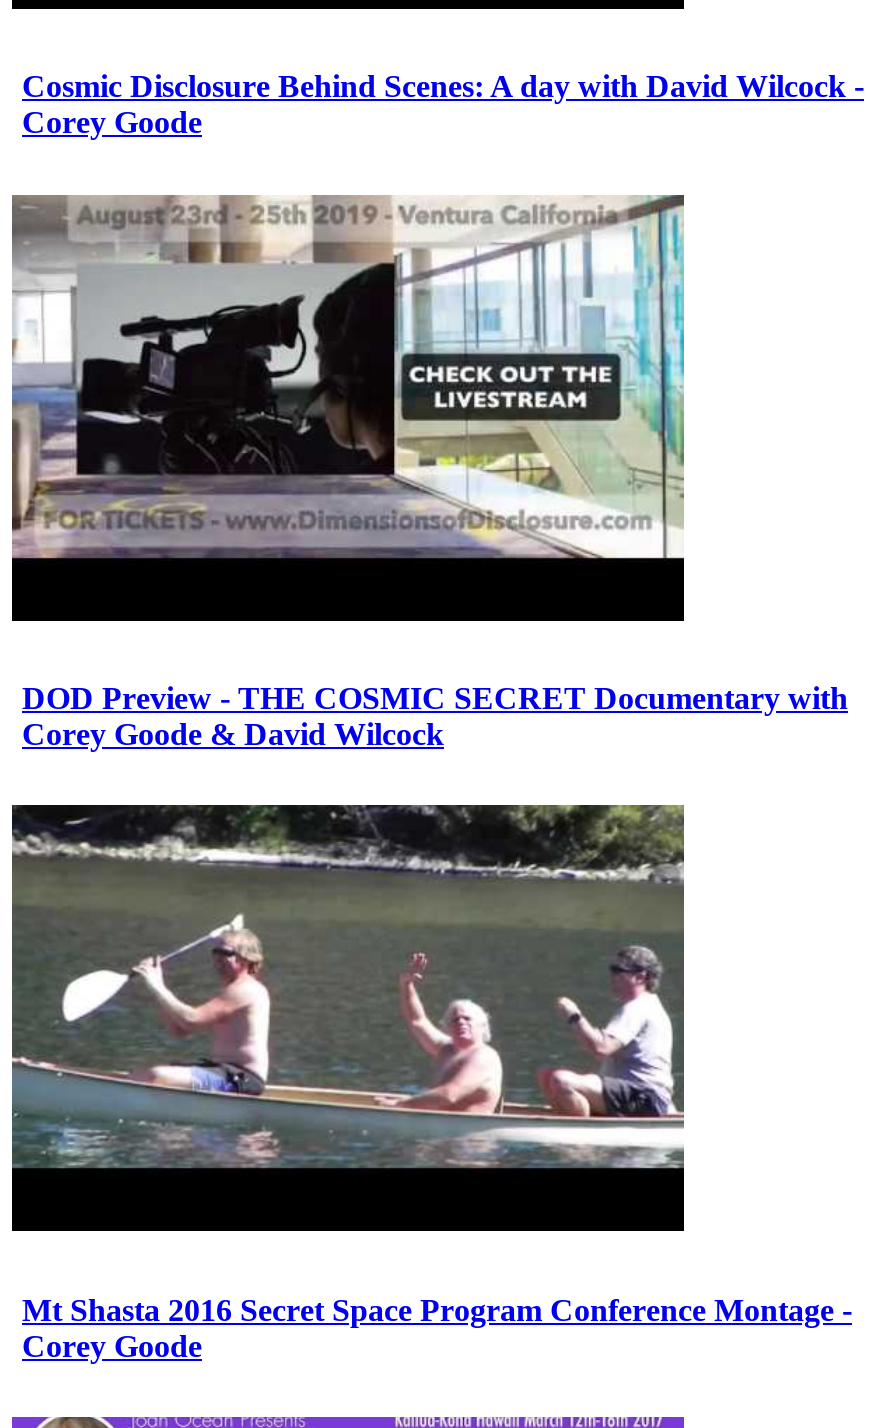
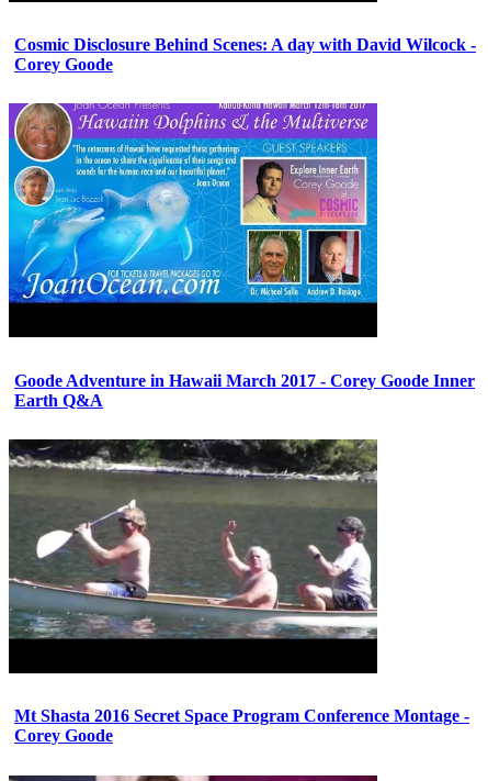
- [image]
+ [image]

- DOD Preview - THE COSMIC SECRET Documentary with
- Corey Goode & David Wilcock
+ Goode Adventure in Hawaii March 2017 - Corey Goode Inner
+ Earth Q&A
